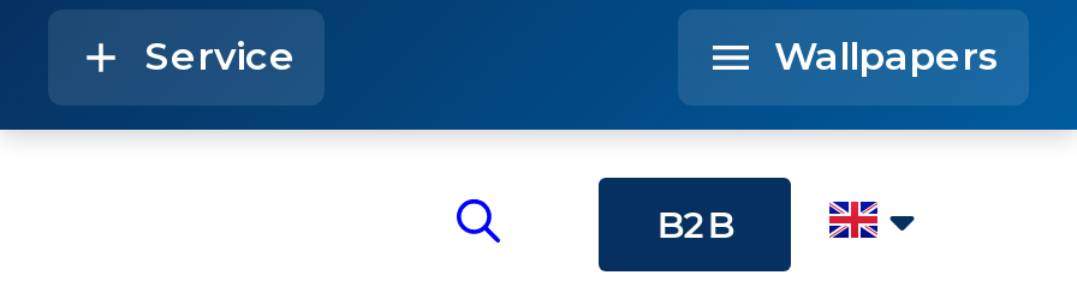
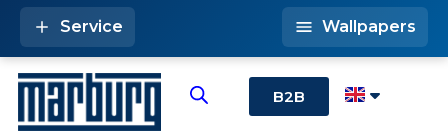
+ [image]
